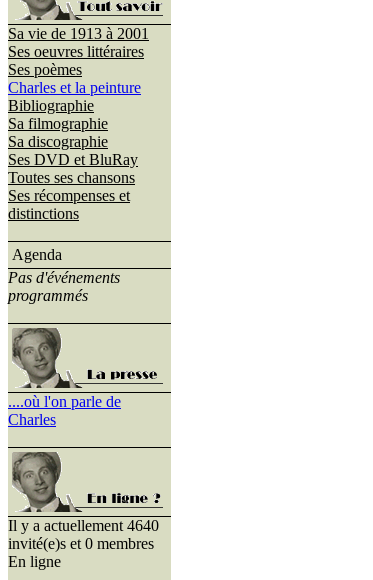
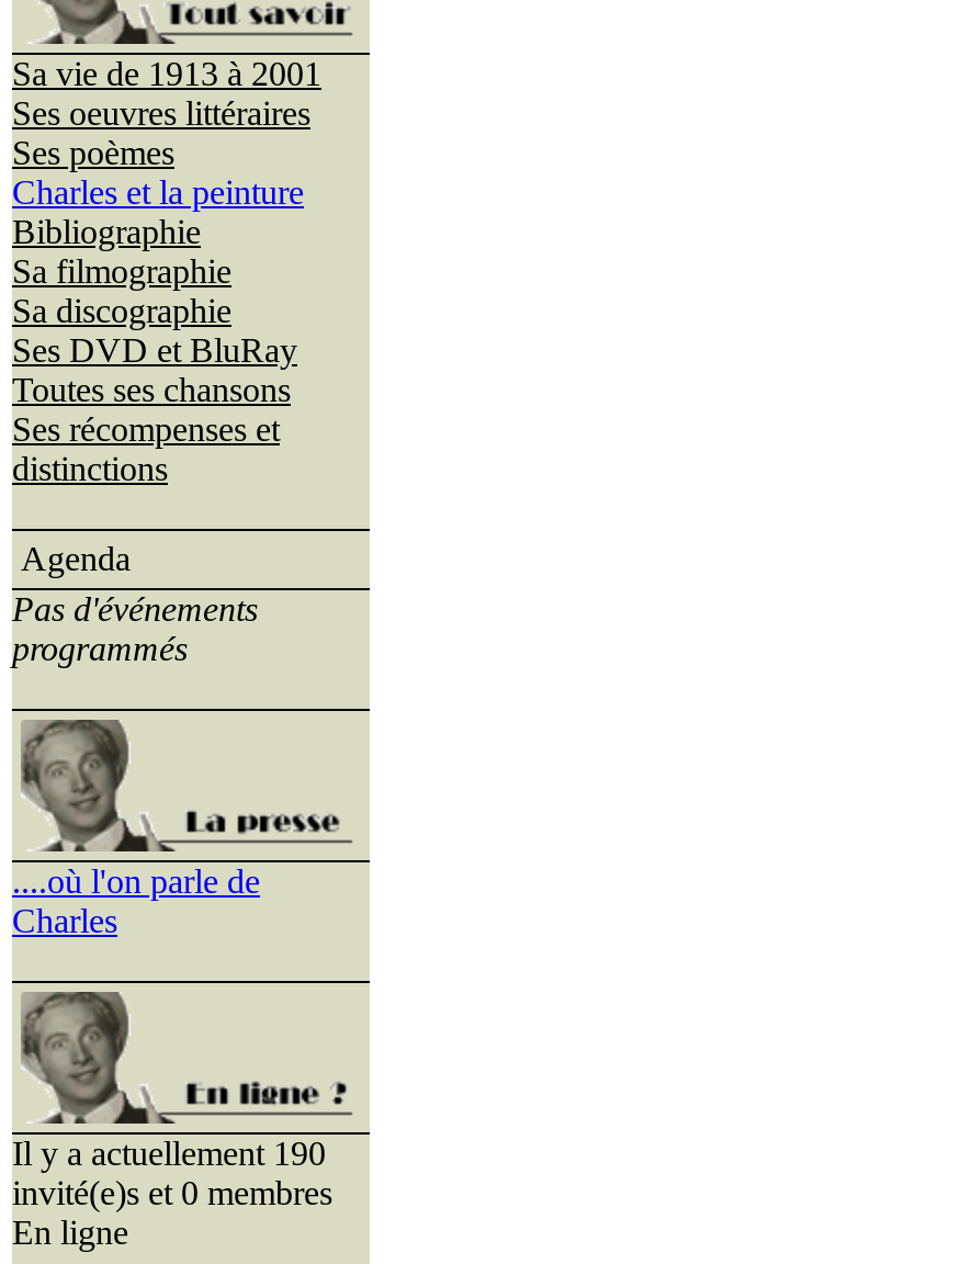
- Il y a actuellement 4640
+ Il y a actuellement 190
